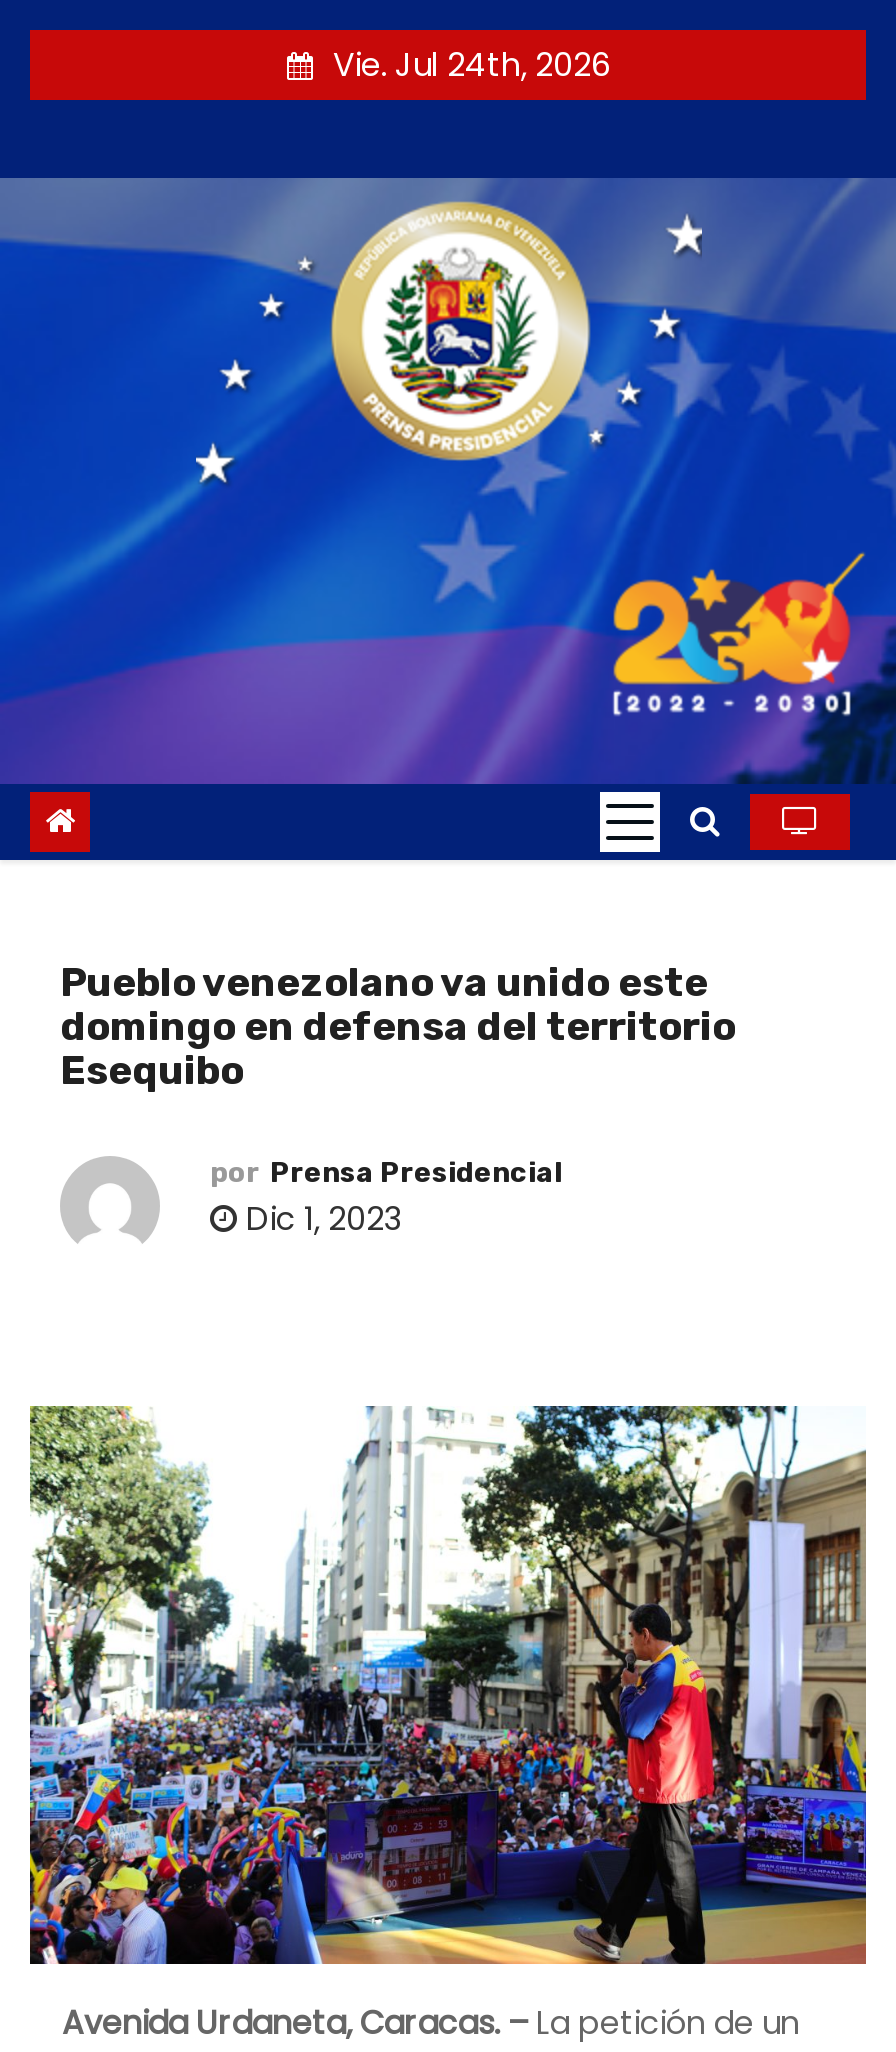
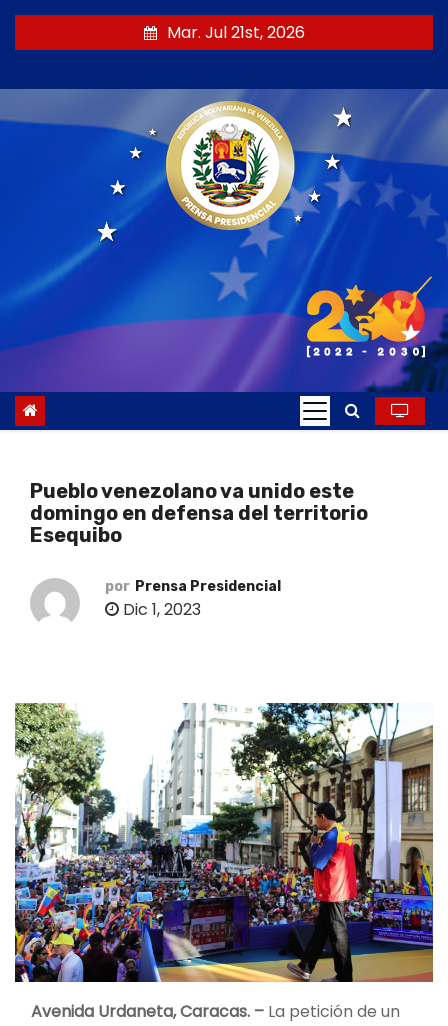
- Vie. Jul 24th, 2026
+ Mar. Jul 21st, 2026
